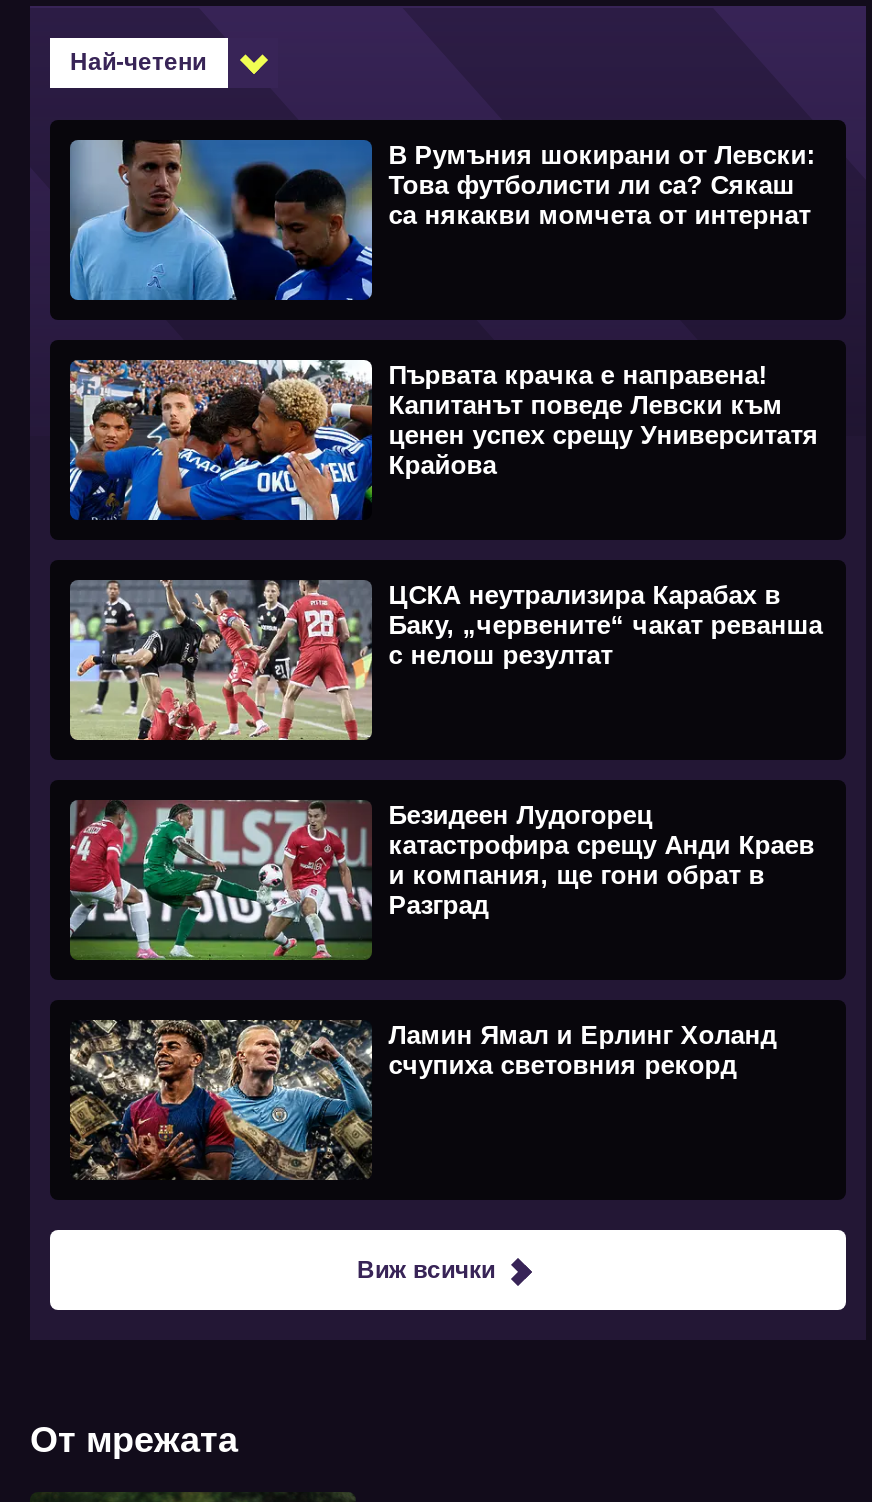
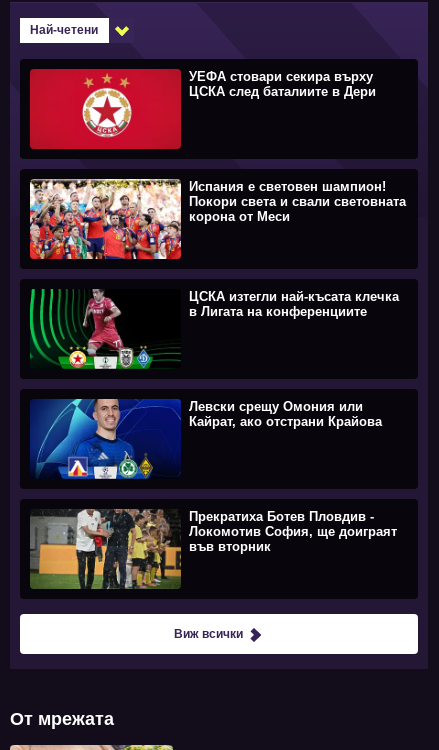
- [image]
- В Румъния шокирани от Левски:
- Това футболисти ли са? Сякаш
- са някакви момчета от интернат
+ [image]
+ УЕФА стовари секира върху
+ ЦСКА след баталиите в Дери

- [image]
- Първата крачка е направена!
- Капитанът поведе Левски към
- ценен успех срещу Университатя
- Крайова
+ [image]
+ Испания е световен шампион!
+ Покори света и свали световната
+ корона от Меси

- [image]
- ЦСКА неутрализира Карабах в
- Баку, „червените“ чакат реванша
- с нелош резултат
+ [image]
+ ЦСКА изтегли най-късата клечка
+ в Лигата на конференциите

- [image]
- Безидеен Лудогорец
- катастрофира срещу Анди Краев
- и компания, ще гони обрат в
- Разград
+ [image]
+ Левски срещу Омония или
+ Кайрат, ако отстрани Крайова

- [image]
- Ламин Ямал и Ерлинг Холанд
- счупиха световния рекорд
+ [image]
+ Прекратиха Ботев Пловдив -
+ Локомотив София, ще доиграят
+ във вторник
